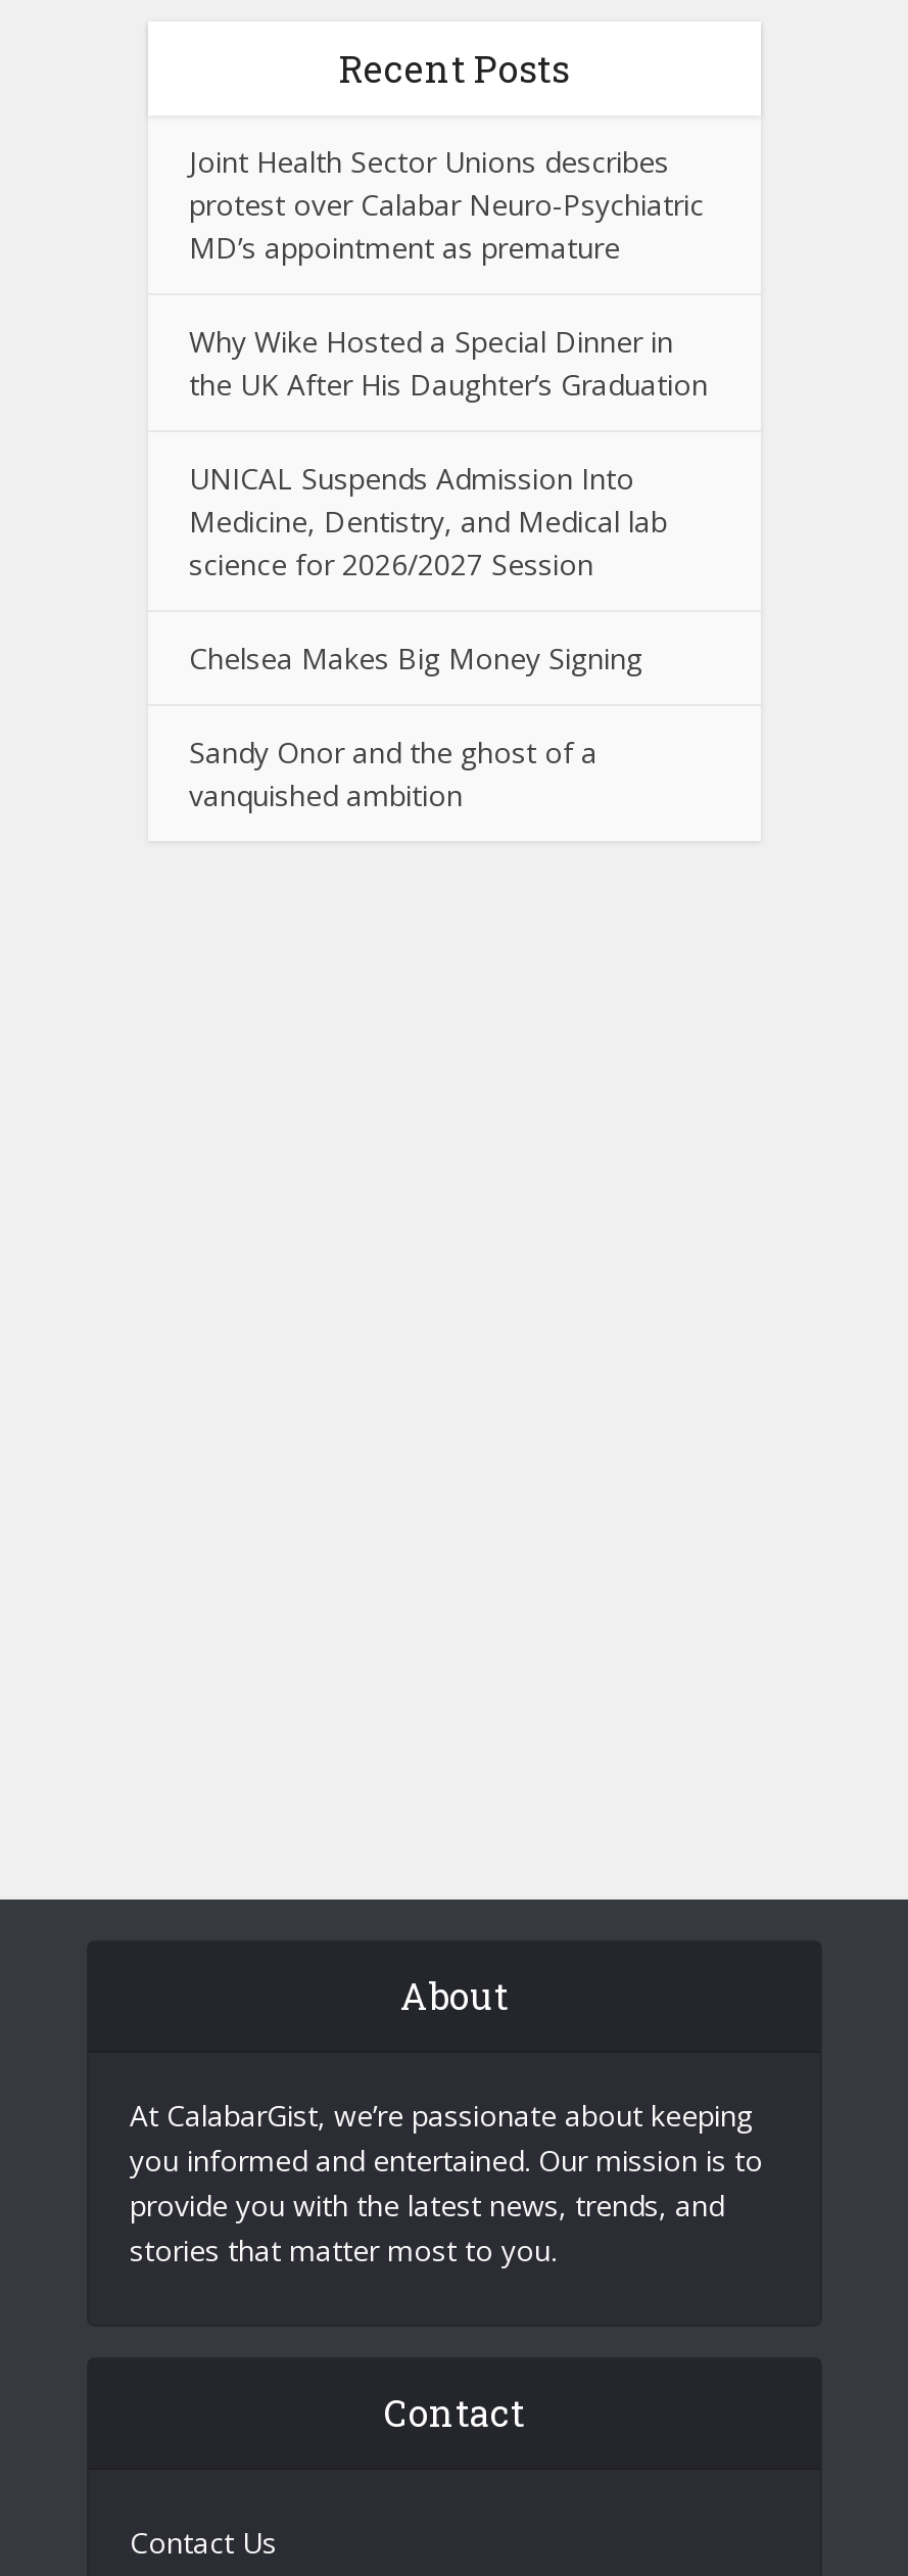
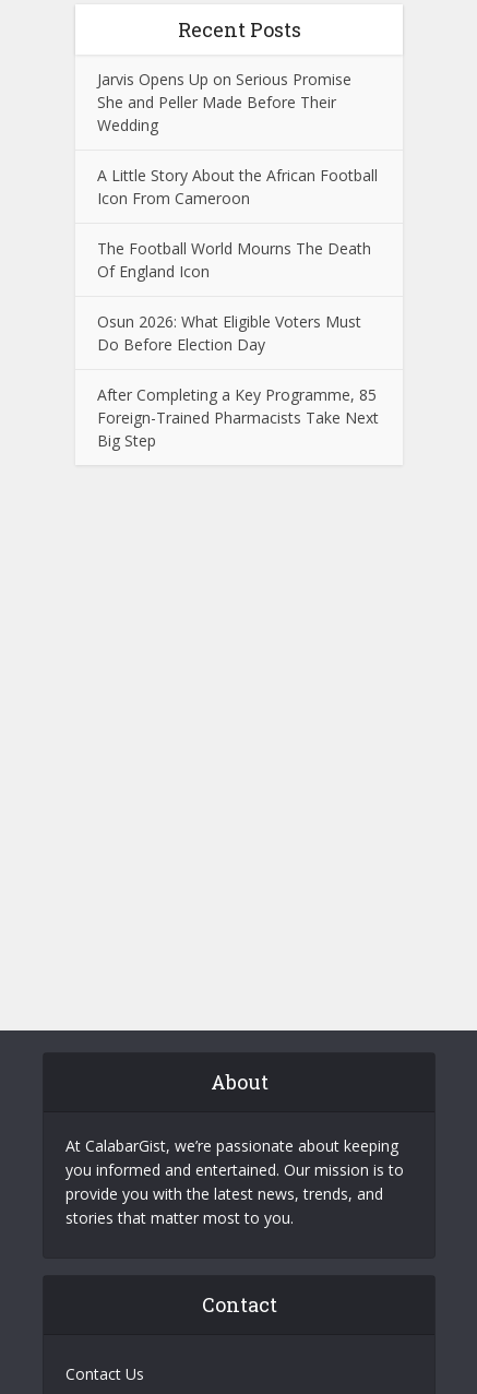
- Joint Health Sector Unions describes
- protest over Calabar Neuro-Psychiatric
- MD’s appointment as premature
+ Jarvis Opens Up on Serious Promise
+ She and Peller Made Before Their
+ Wedding

- Why Wike Hosted a Special Dinner in
- the UK After His Daughter’s Graduation
+ A Little Story About the African Football
+ Icon From Cameroon

- UNICAL Suspends Admission Into
- Medicine, Dentistry, and Medical lab
- science for 2026/2027 Session
+ The Football World Mourns The Death
+ Of England Icon

- Chelsea Makes Big Money Signing
+ Osun 2026: What Eligible Voters Must
+ Do Before Election Day

- Sandy Onor and the ghost of a
- vanquished ambition
+ After Completing a Key Programme, 85
+ Foreign-Trained Pharmacists Take Next
+ Big Step
